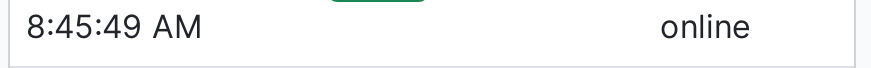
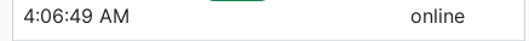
- 8:45:49 AM
+ 4:06:49 AM
